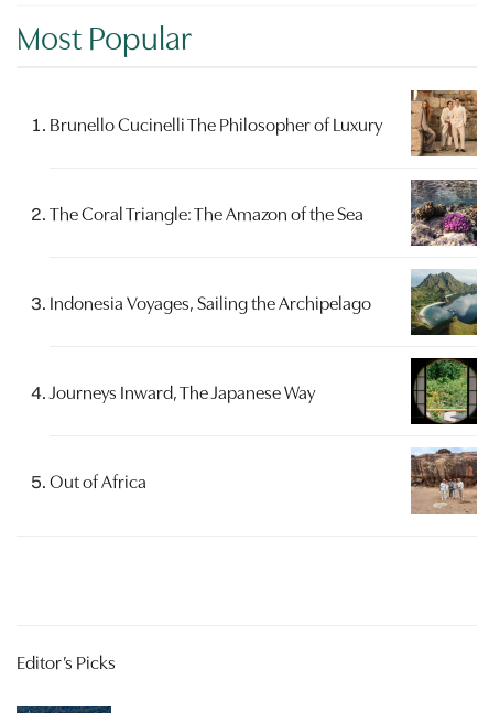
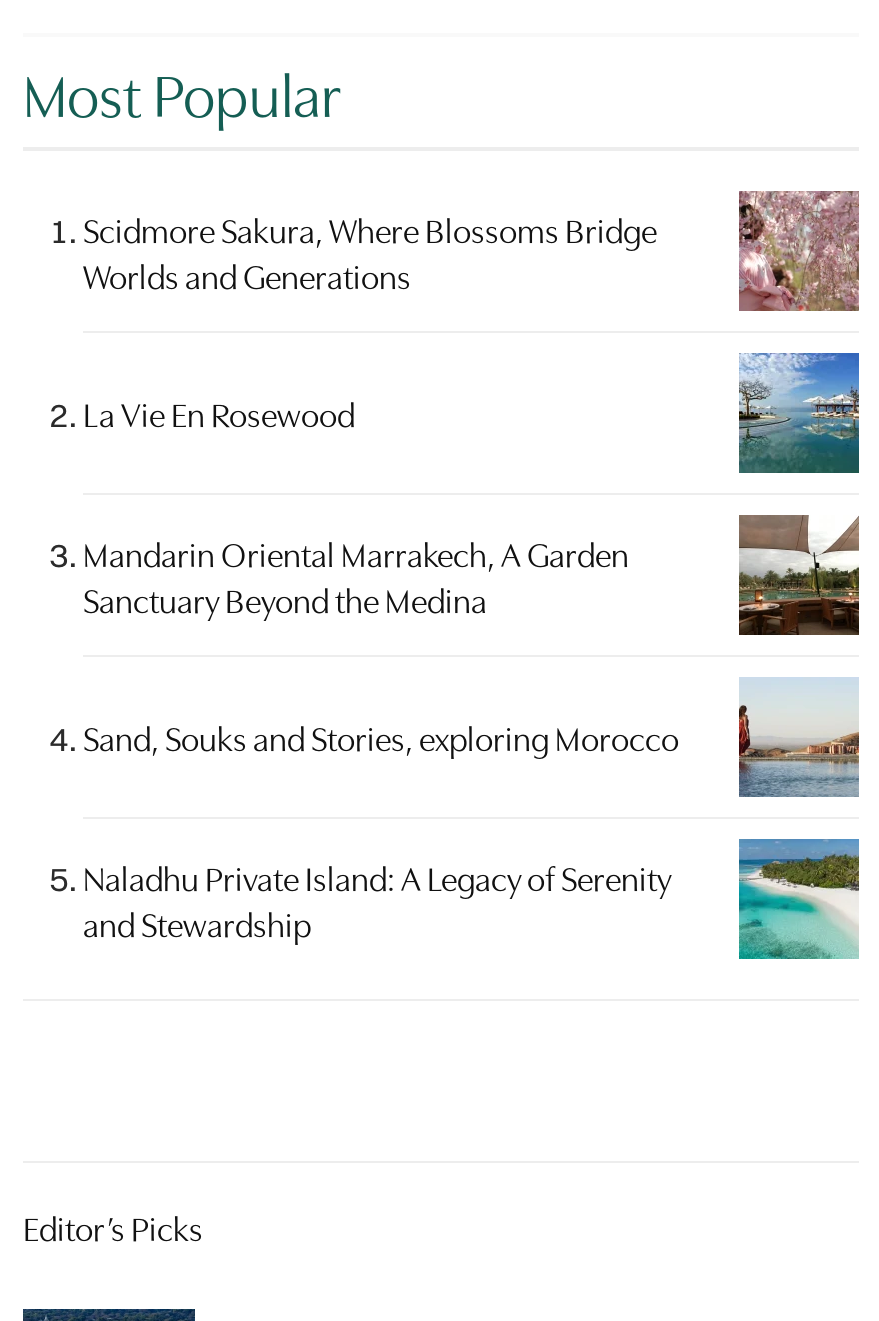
- [image]
- Brunello Cucinelli The Philosopher of Luxury
+ [image]
+ Scidmore Sakura, Where Blossoms Bridge
+ Worlds and Generations

- [image]
+ [image]

- The Coral Triangle: The Amazon of the Sea
+ La Vie En Rosewood

- [image]
+ [image]

- Indonesia Voyages, Sailing the Archipelago
+ Mandarin Oriental Marrakech, A Garden
+ Sanctuary Beyond the Medina

- [image]
+ [image]

- Journeys Inward, The Japanese Way
+ Sand, Souks and Stories, exploring Morocco

- [image]
+ [image]

- Out of Africa
+ Naladhu Private Island: A Legacy of Serenity
+ and Stewardship
